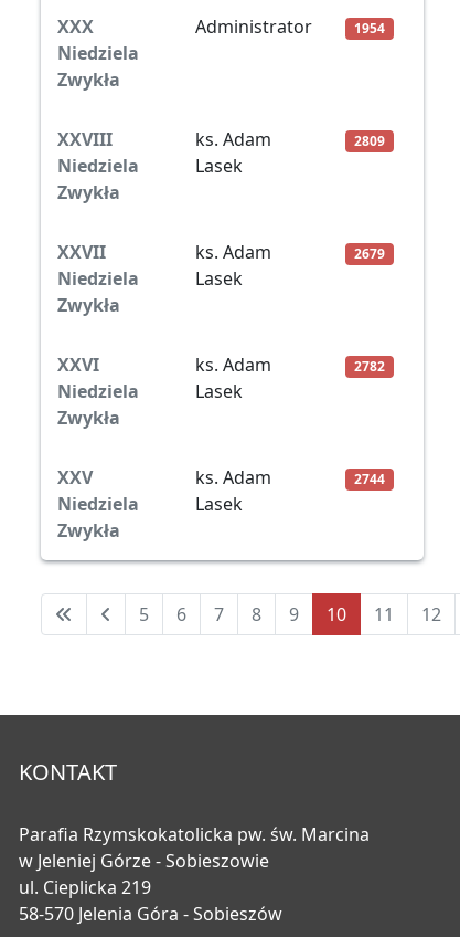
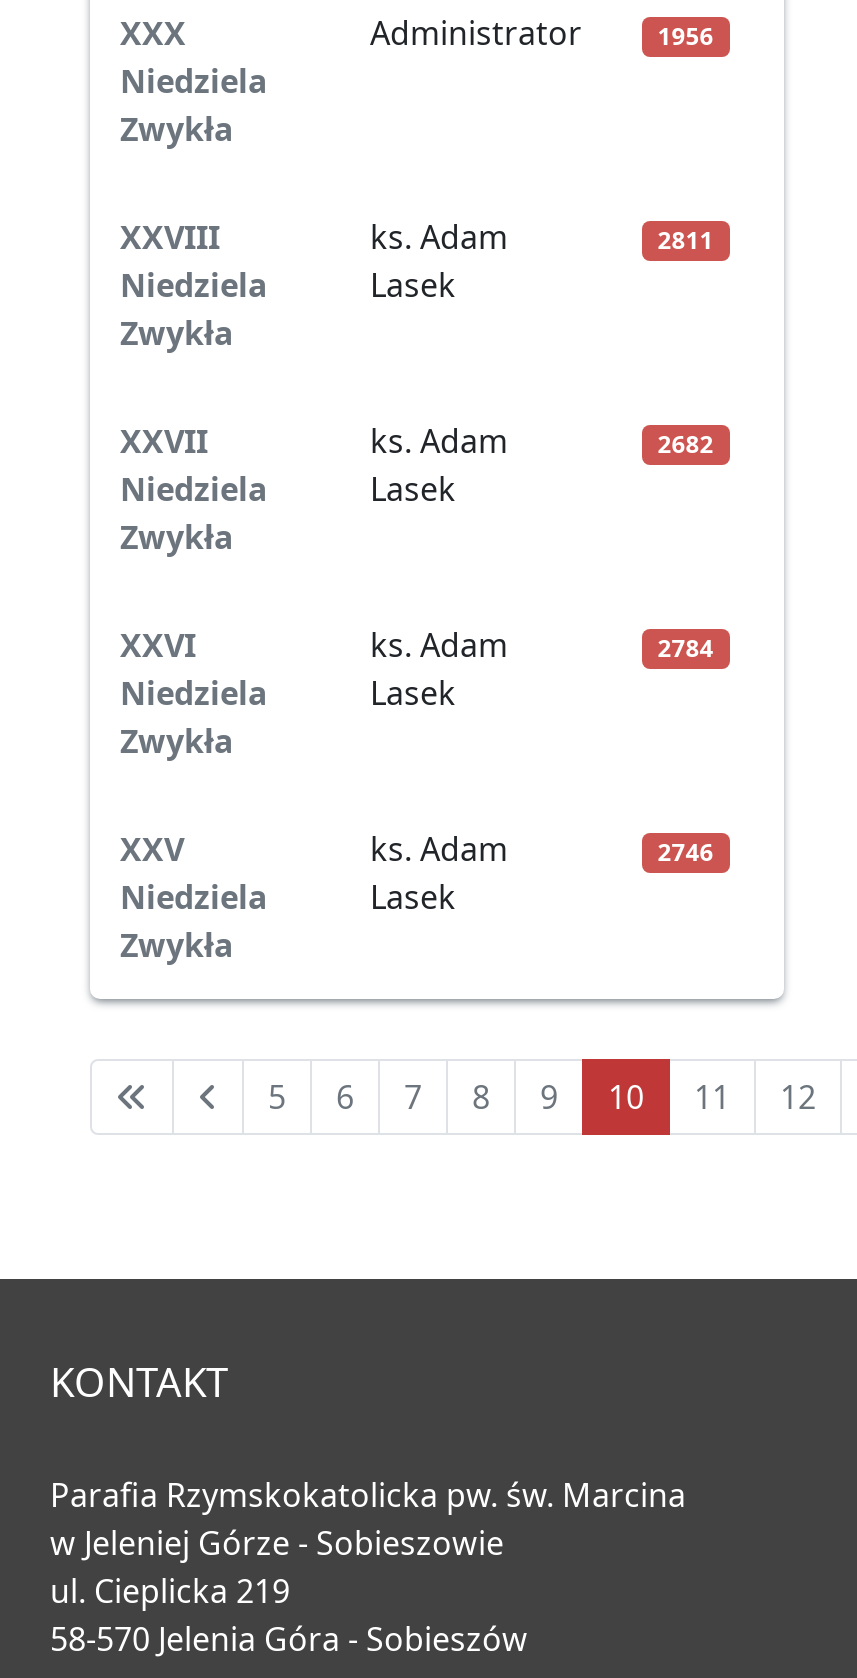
- 1954
+ 1956

- 2809
+ 2811

- 2679
+ 2682

- 2782
+ 2784

- 2744
+ 2746
